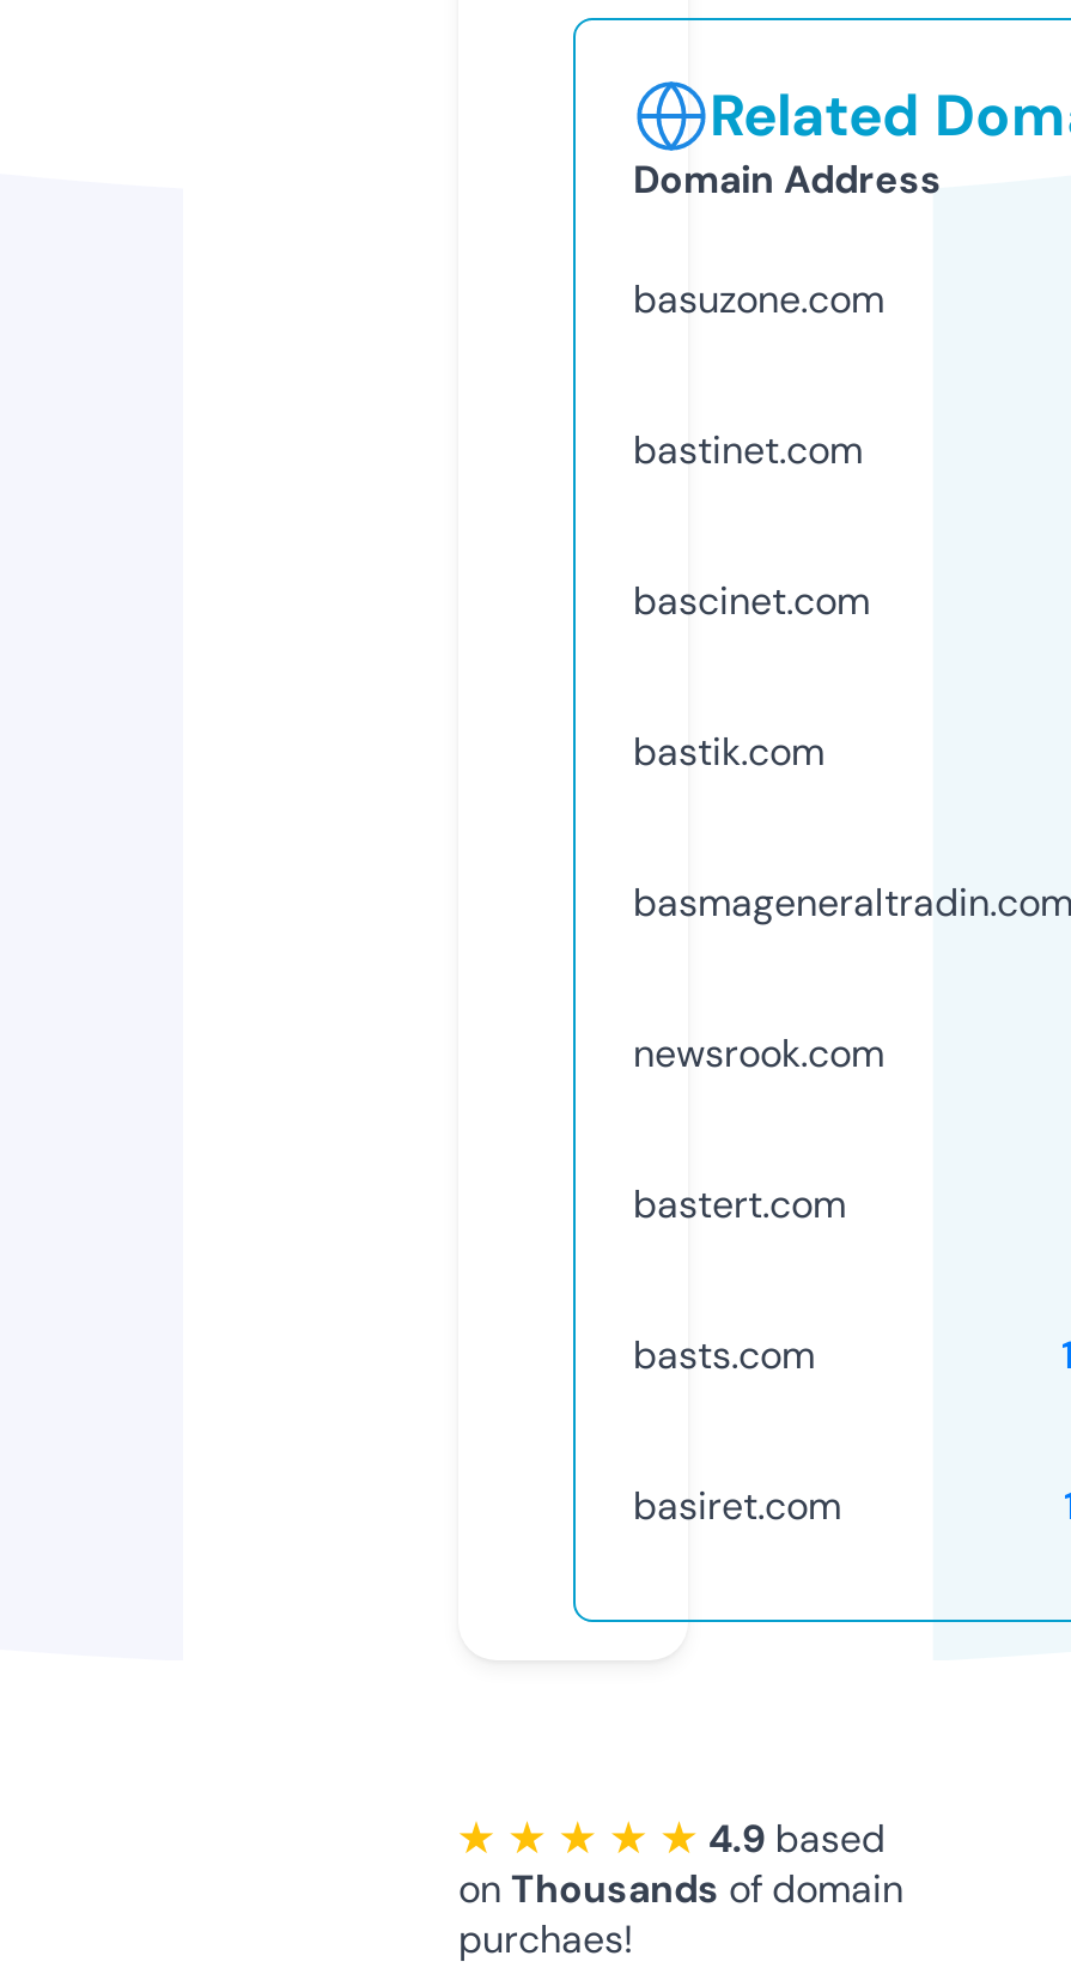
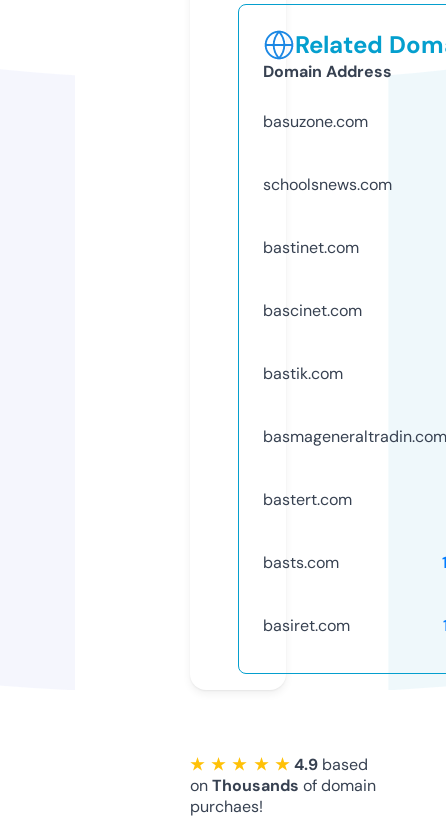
+ schoolsnews.com

moved down: bastinet.com | bascinet.com | bastik.com | basmageneraltradin.com

- newsrook.com
